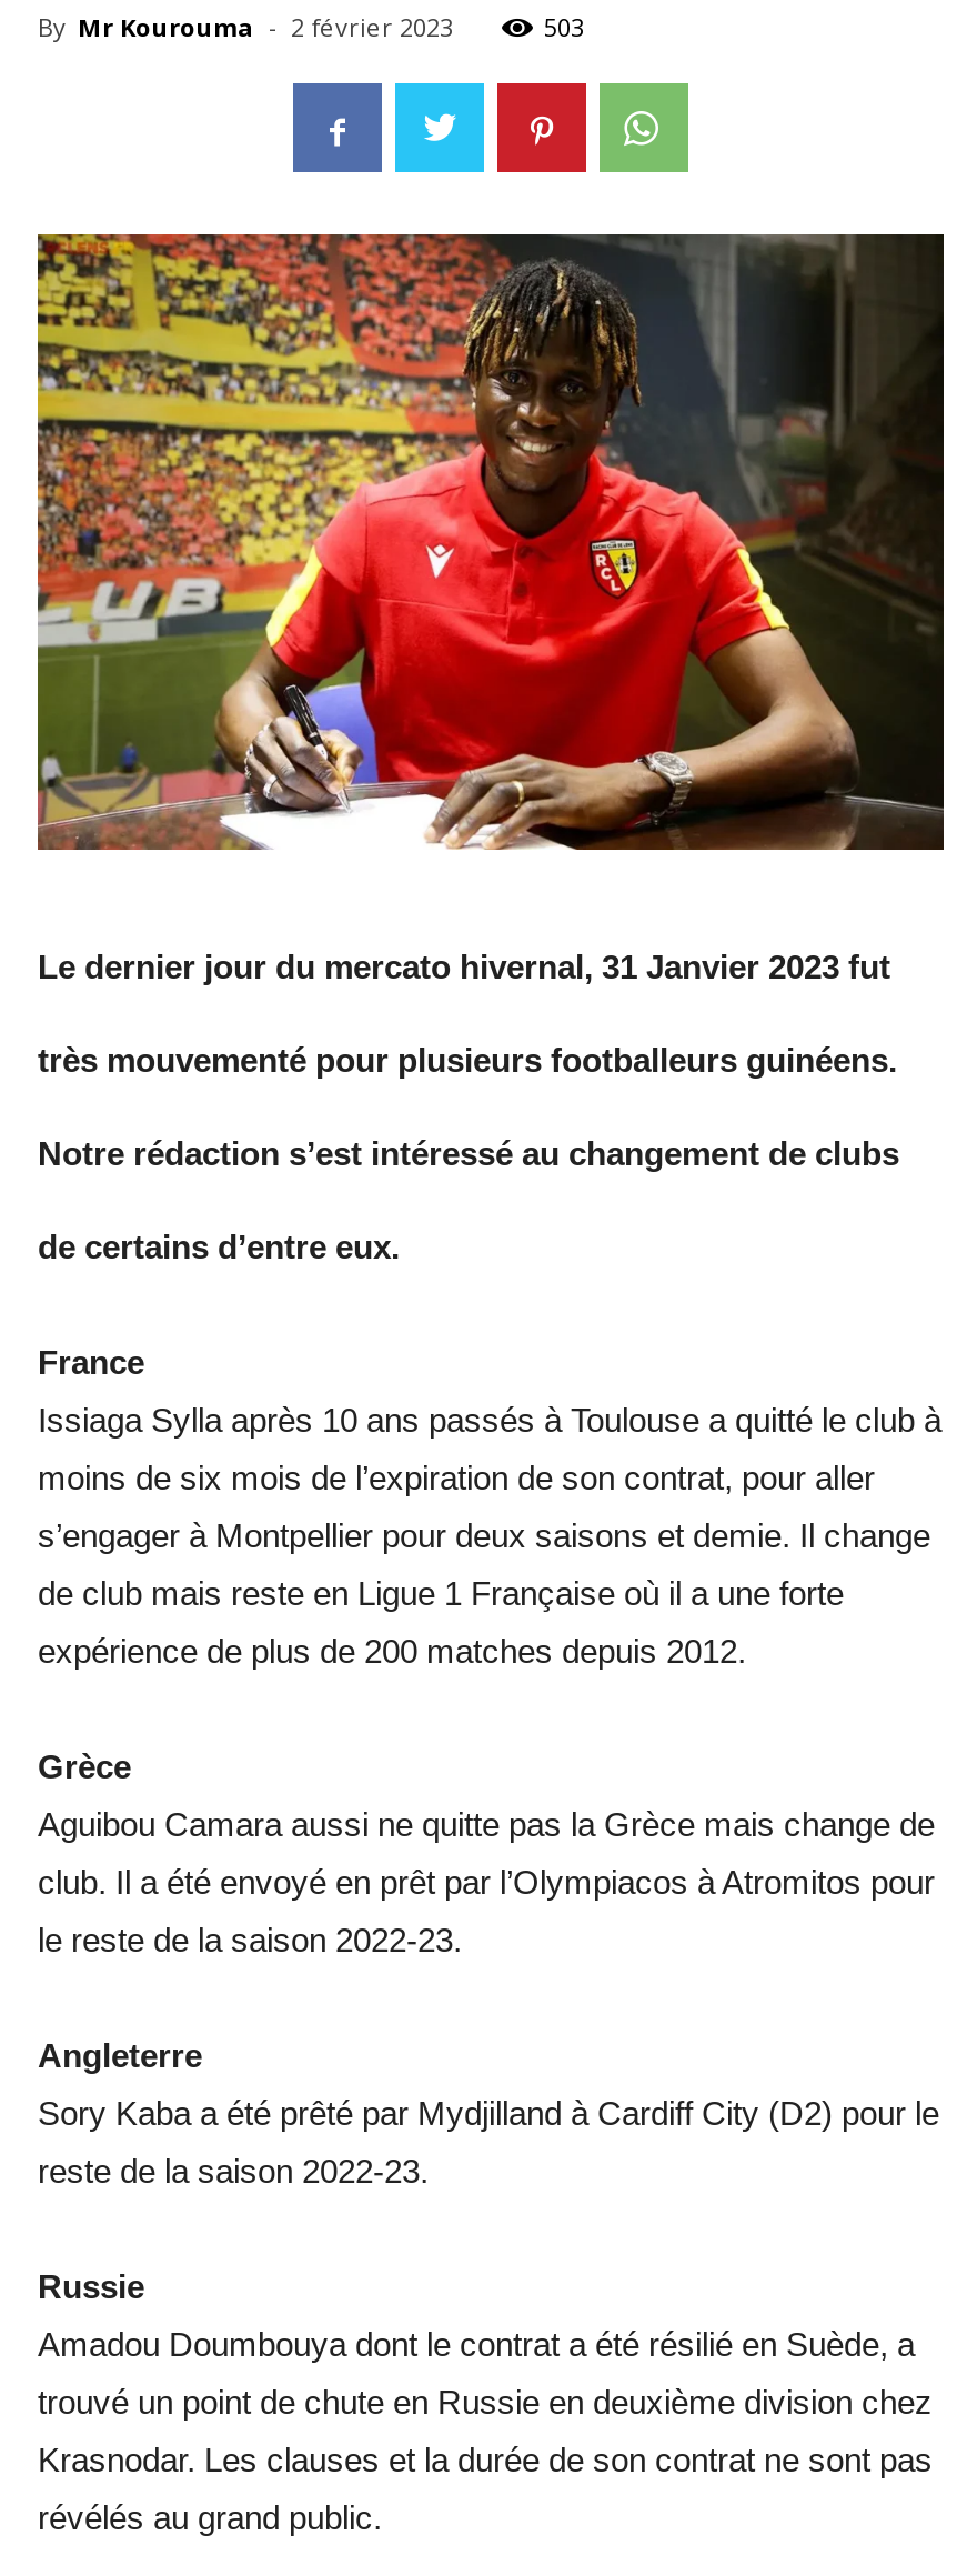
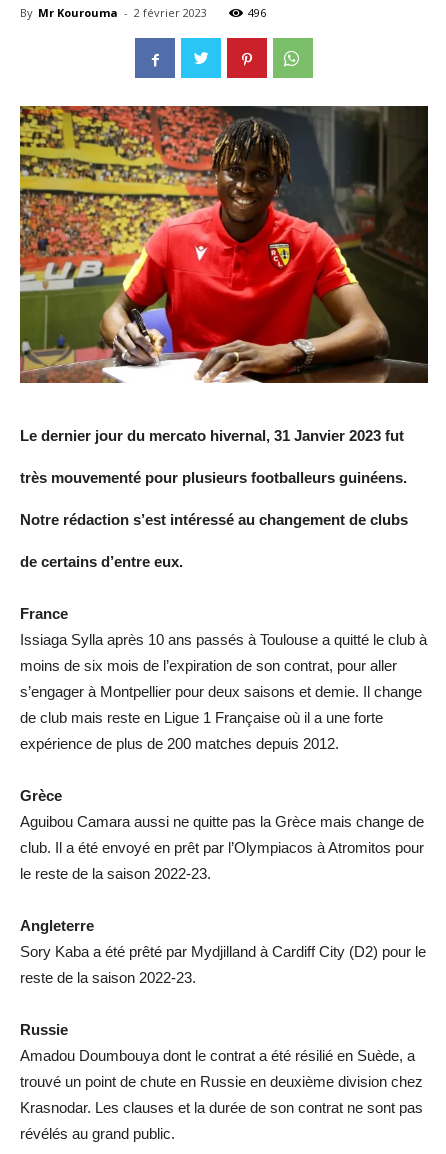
- 503
+ 496
